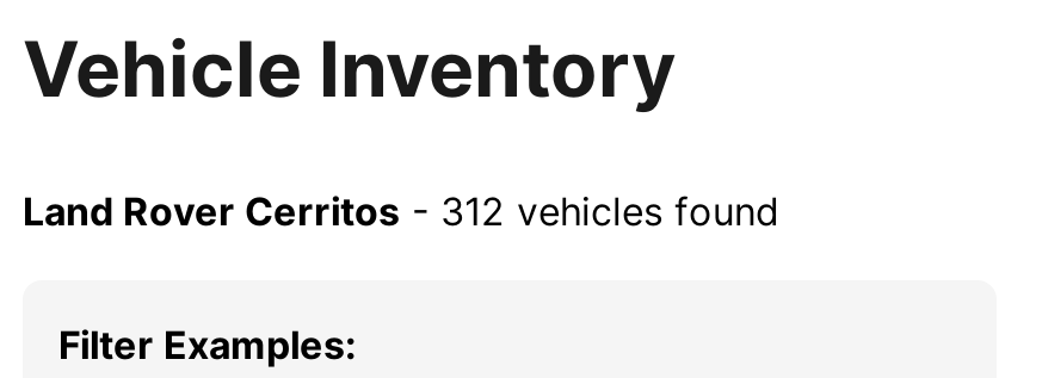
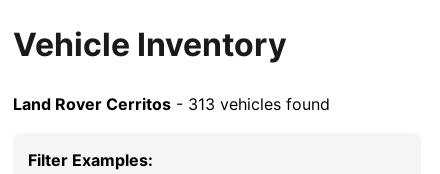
- Land Rover Cerritos - 312 vehicles found
+ Land Rover Cerritos - 313 vehicles found
